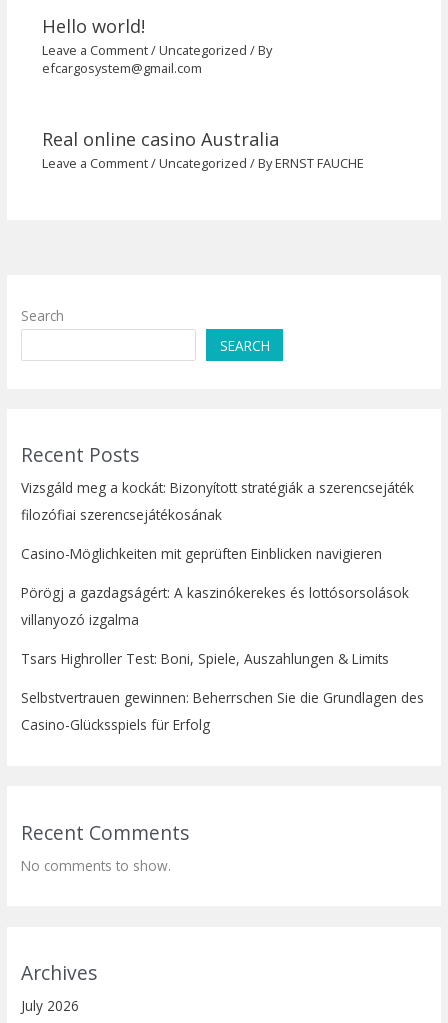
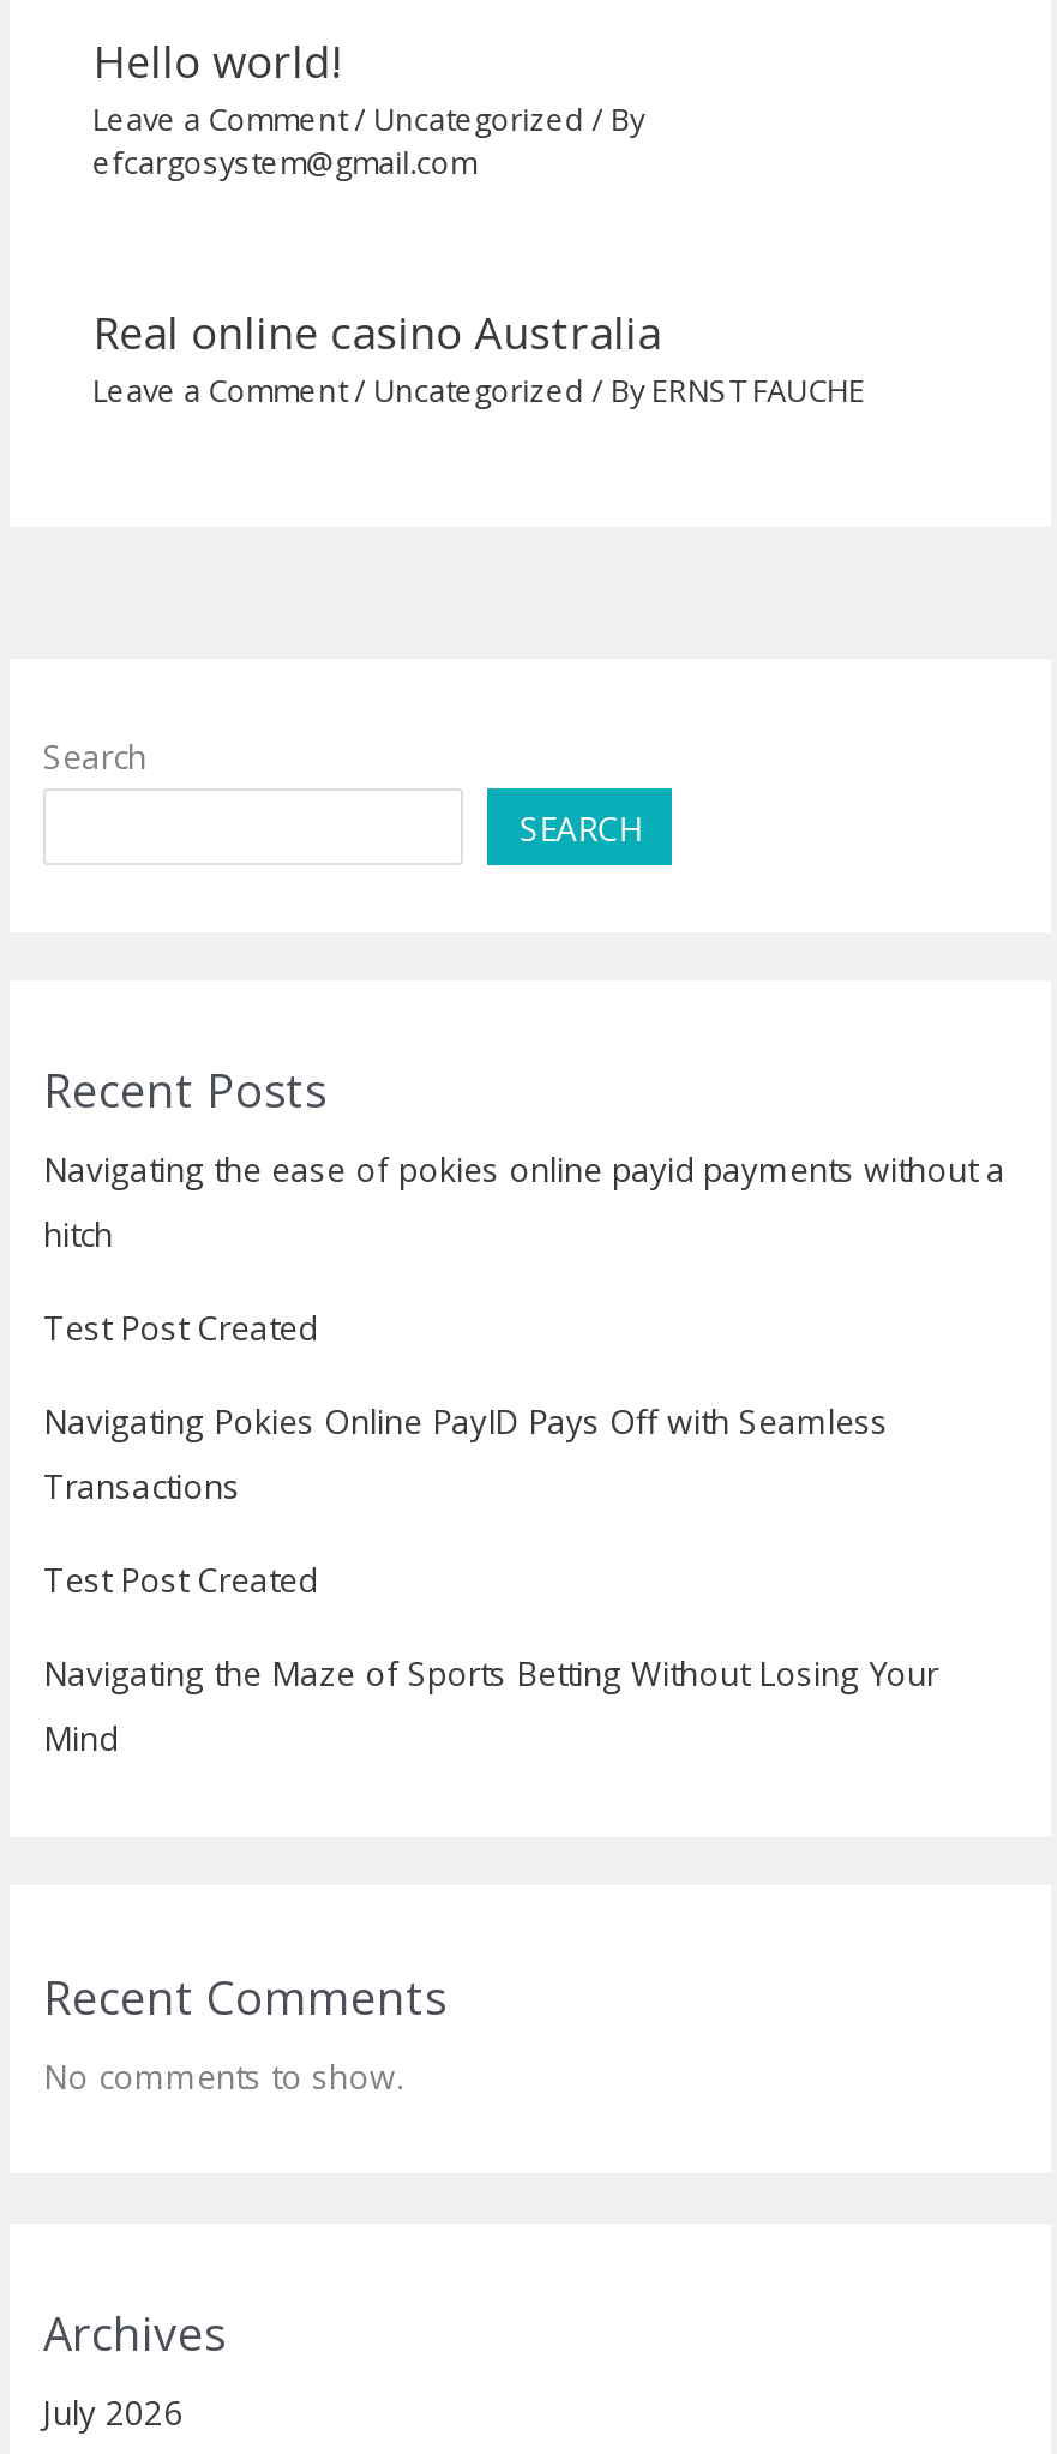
- Vizsgáld meg a kockát: Bizonyított stratégiák a szerencsejáték
- filozófiai szerencsejátékosának
+ Navigating the ease of pokies online payid payments without a
+ hitch

- Casino-Möglichkeiten mit geprüften Einblicken navigieren
+ Test Post Created

- Pörögj a gazdagságért: A kaszinókerekes és lottósorsolások
- villanyozó izgalma
+ Navigating Pokies Online PayID Pays Off with Seamless
+ Transactions

- Tsars Highroller Test: Boni, Spiele, Auszahlungen & Limits
+ Test Post Created

- Selbstvertrauen gewinnen: Beherrschen Sie die Grundlagen des
- Casino-Glücksspiels für Erfolg
+ Navigating the Maze of Sports Betting Without Losing Your
+ Mind
